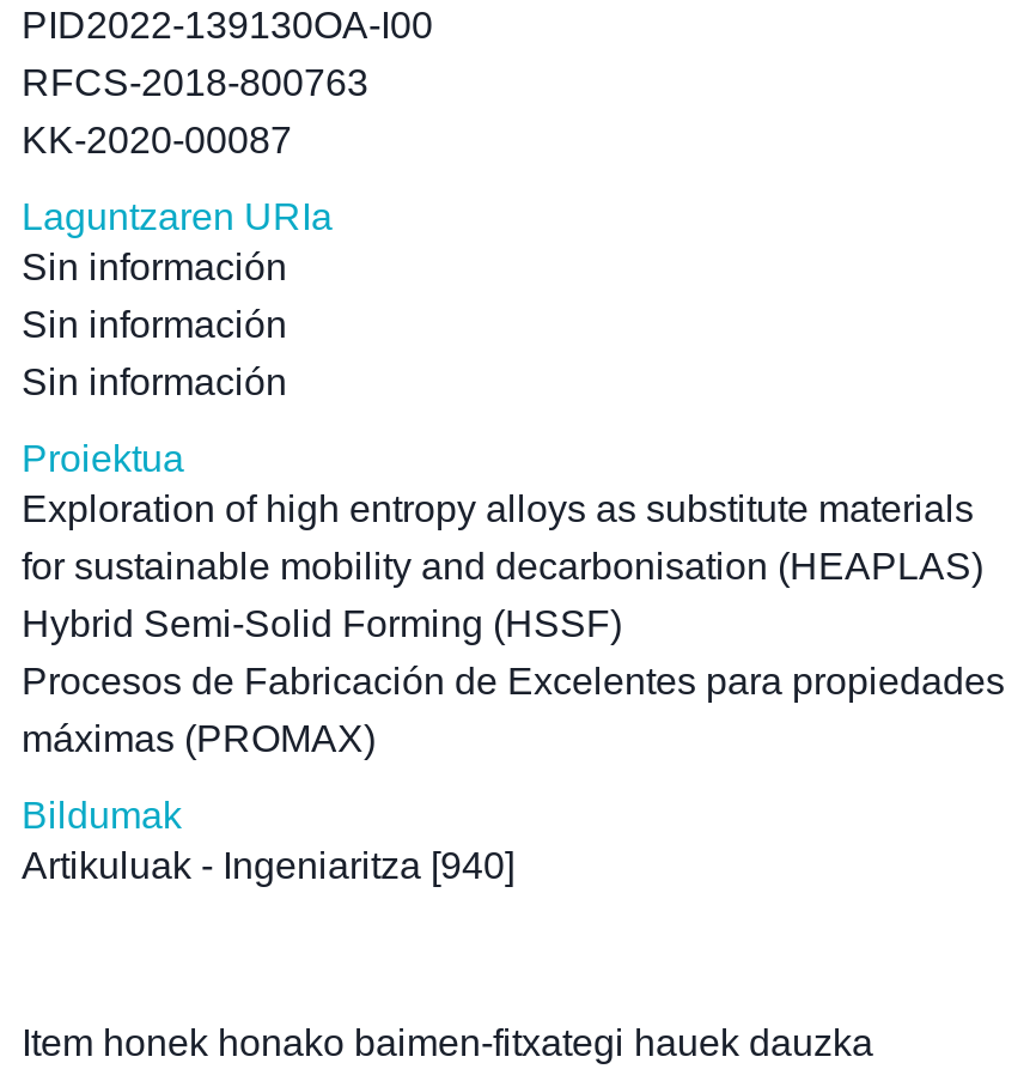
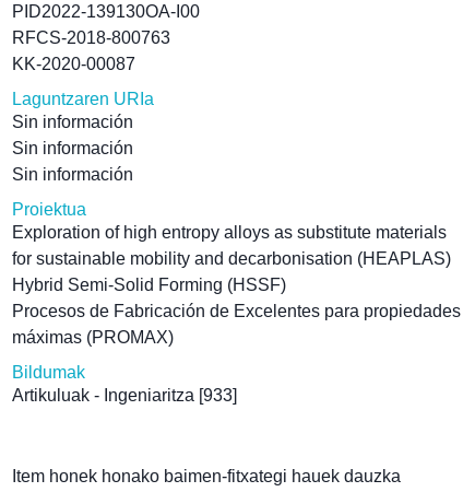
- Artikuluak - Ingeniaritza [940]
+ Artikuluak - Ingeniaritza [933]
